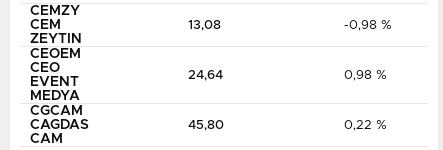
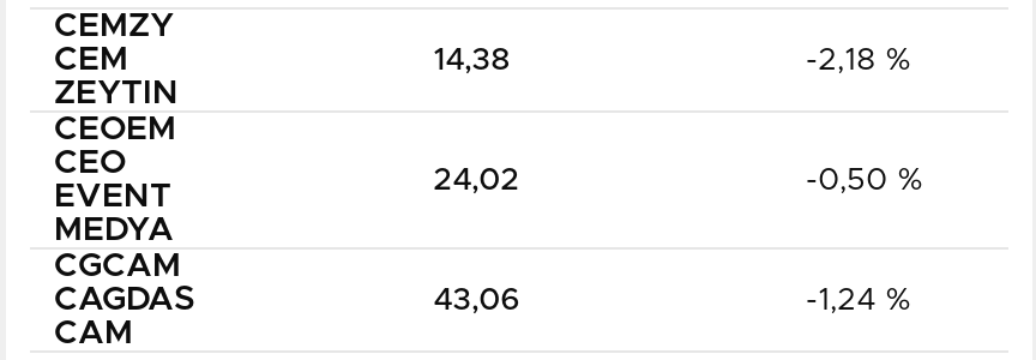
- 13,08
+ 14,38

- -0,98 %
+ -2,18 %

- 24,64
+ 24,02

- 0,98 %
+ -0,50 %

- 45,80
+ 43,06

- 0,22 %
+ -1,24 %
